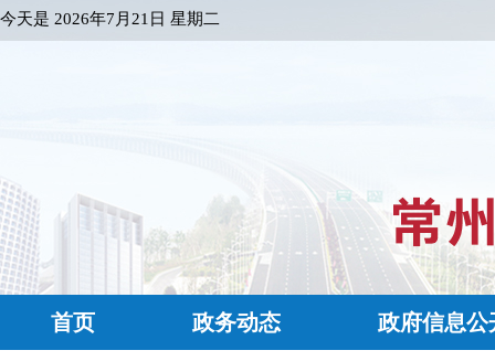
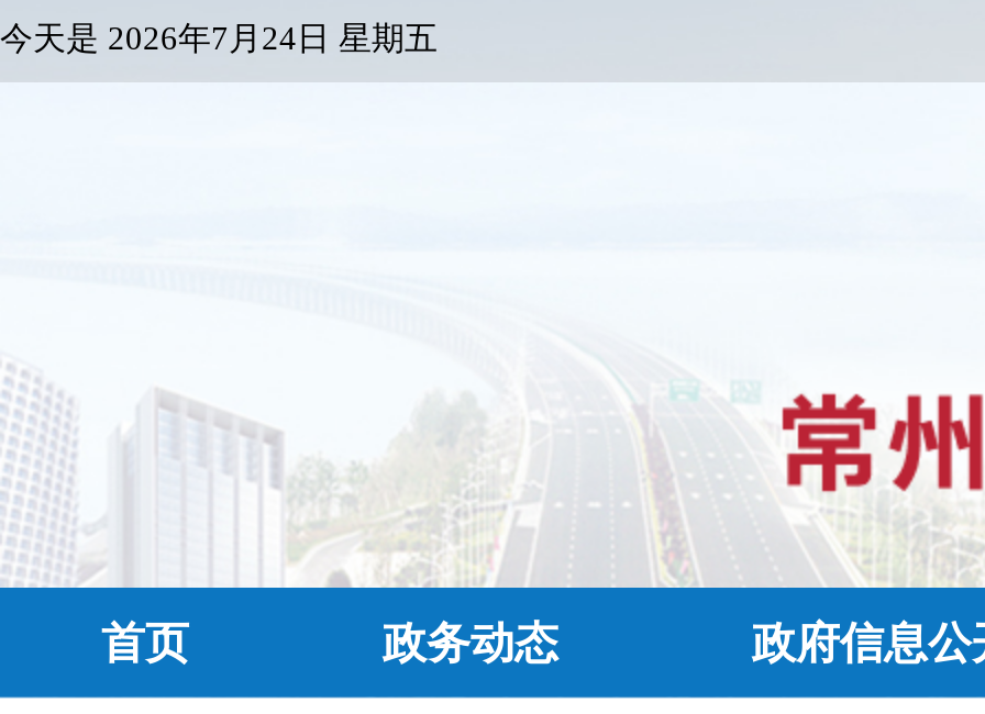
- 今天是2026年7月21日 星期二
+ 今天是2026年7月24日 星期五
